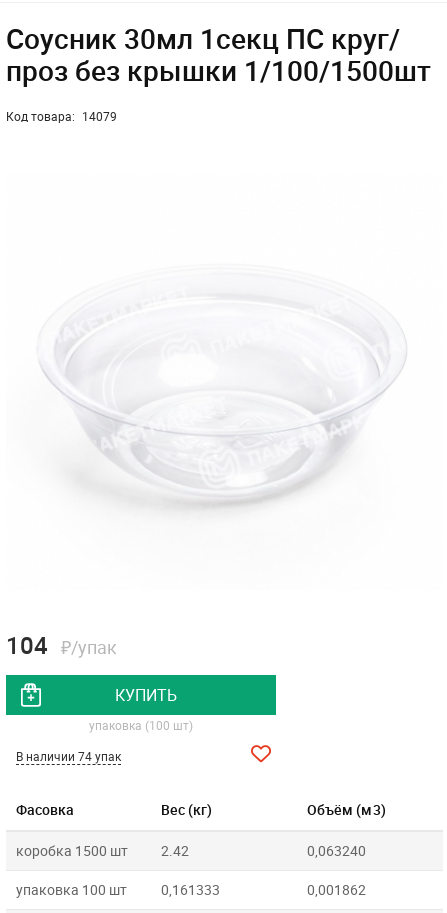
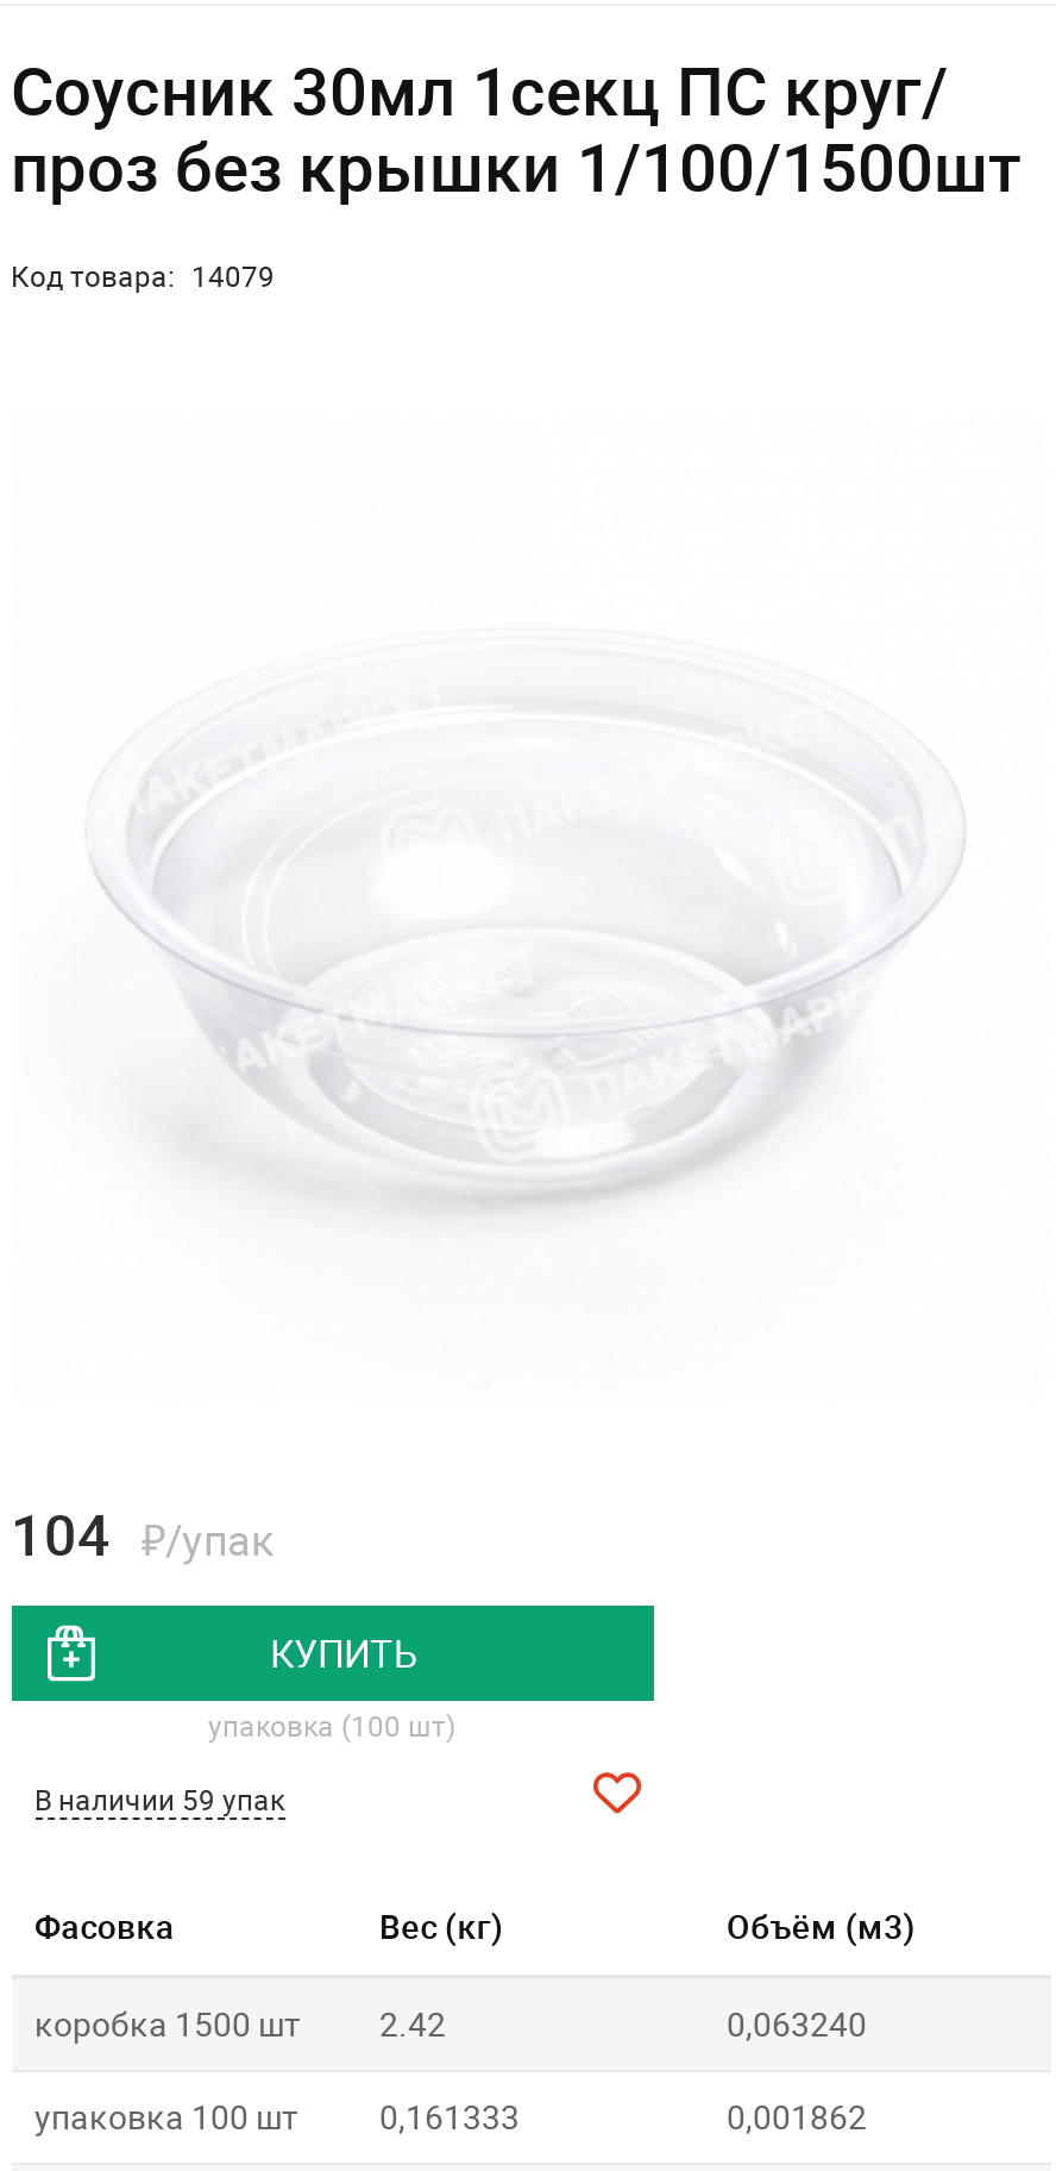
- В наличии 74 упак
+ В наличии 59 упак
